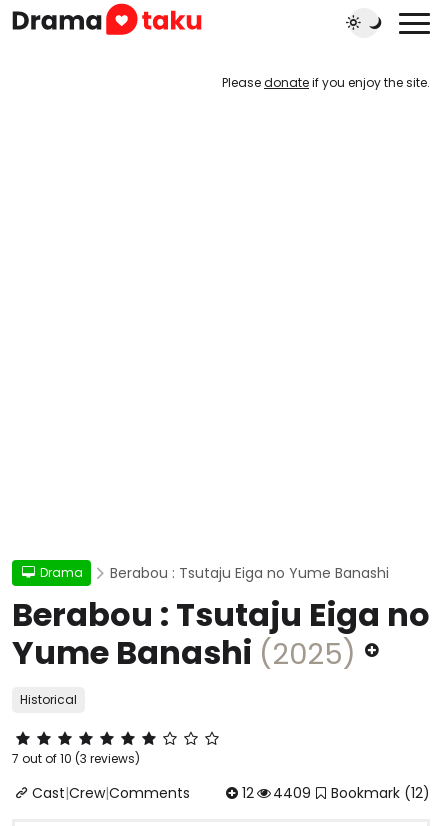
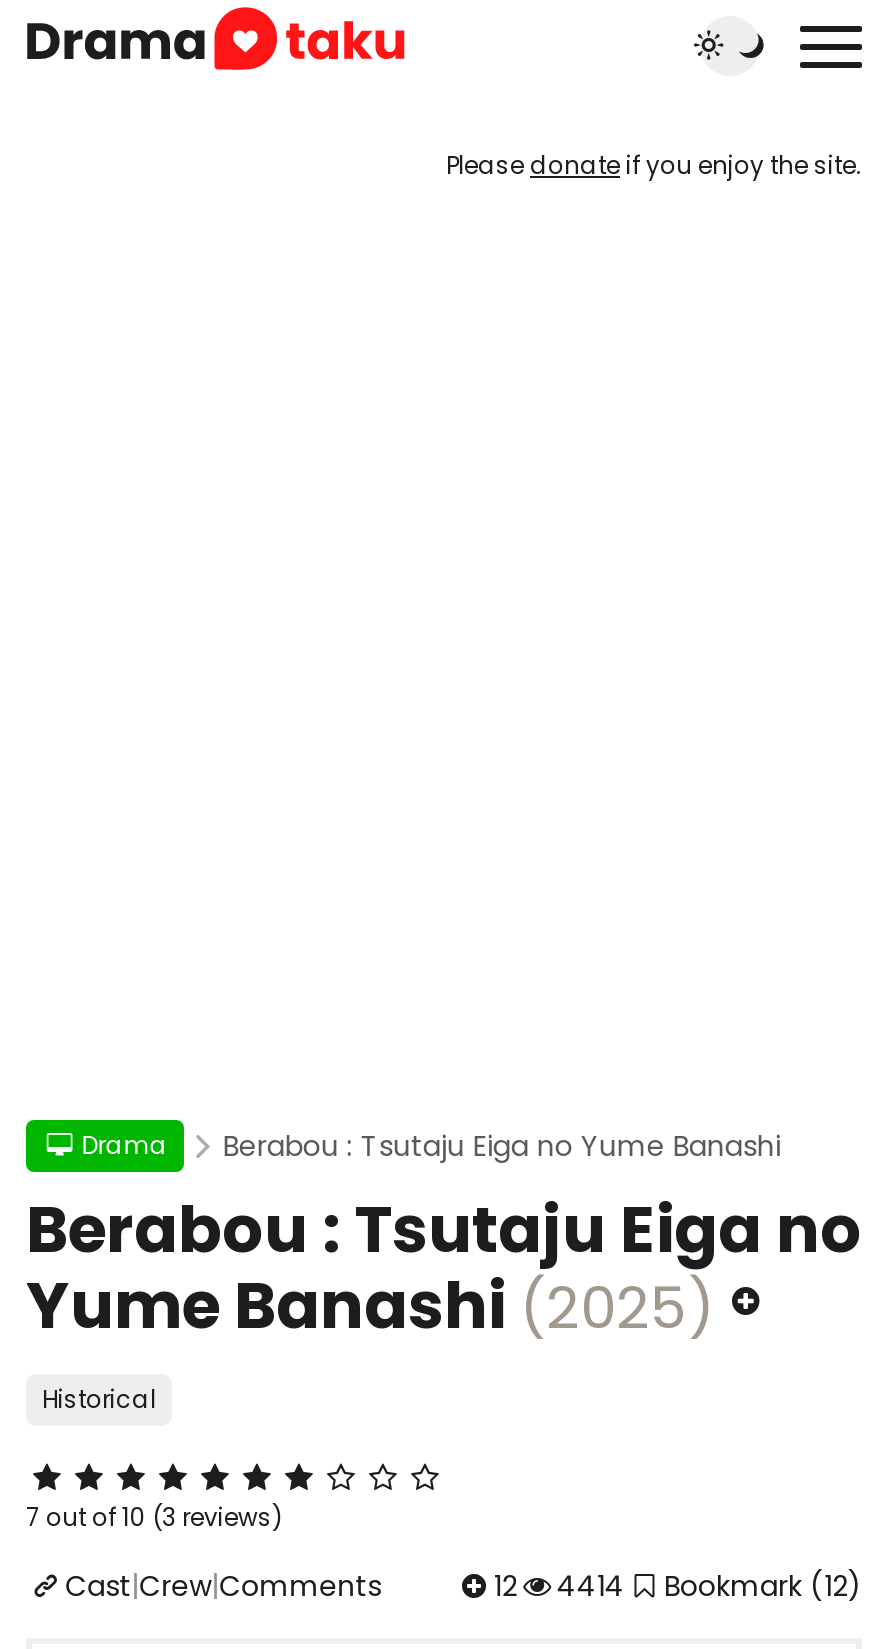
- 12 4409 Bookmark (12)
+ 12 4414 Bookmark (12)
